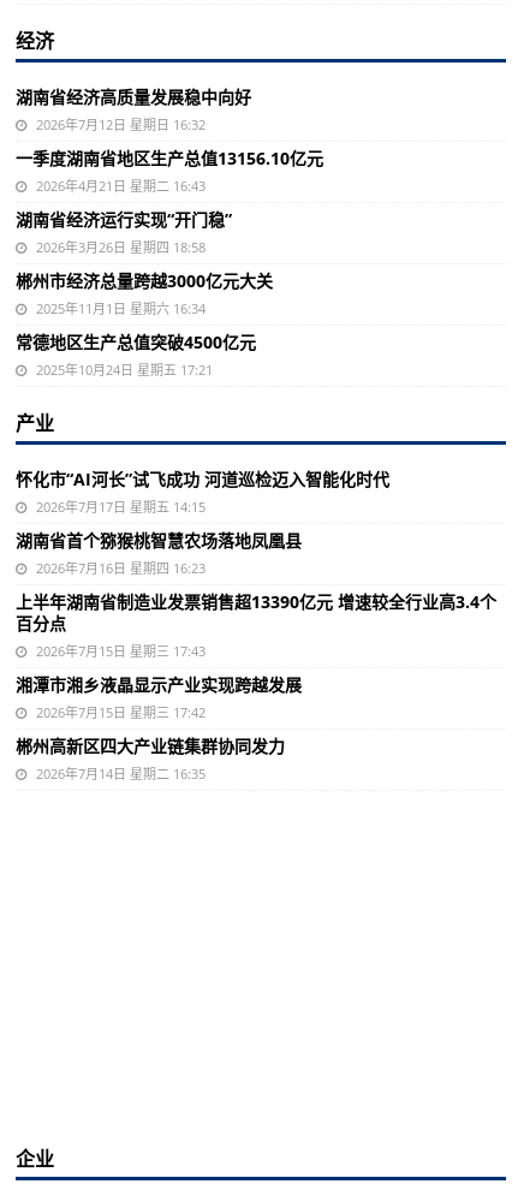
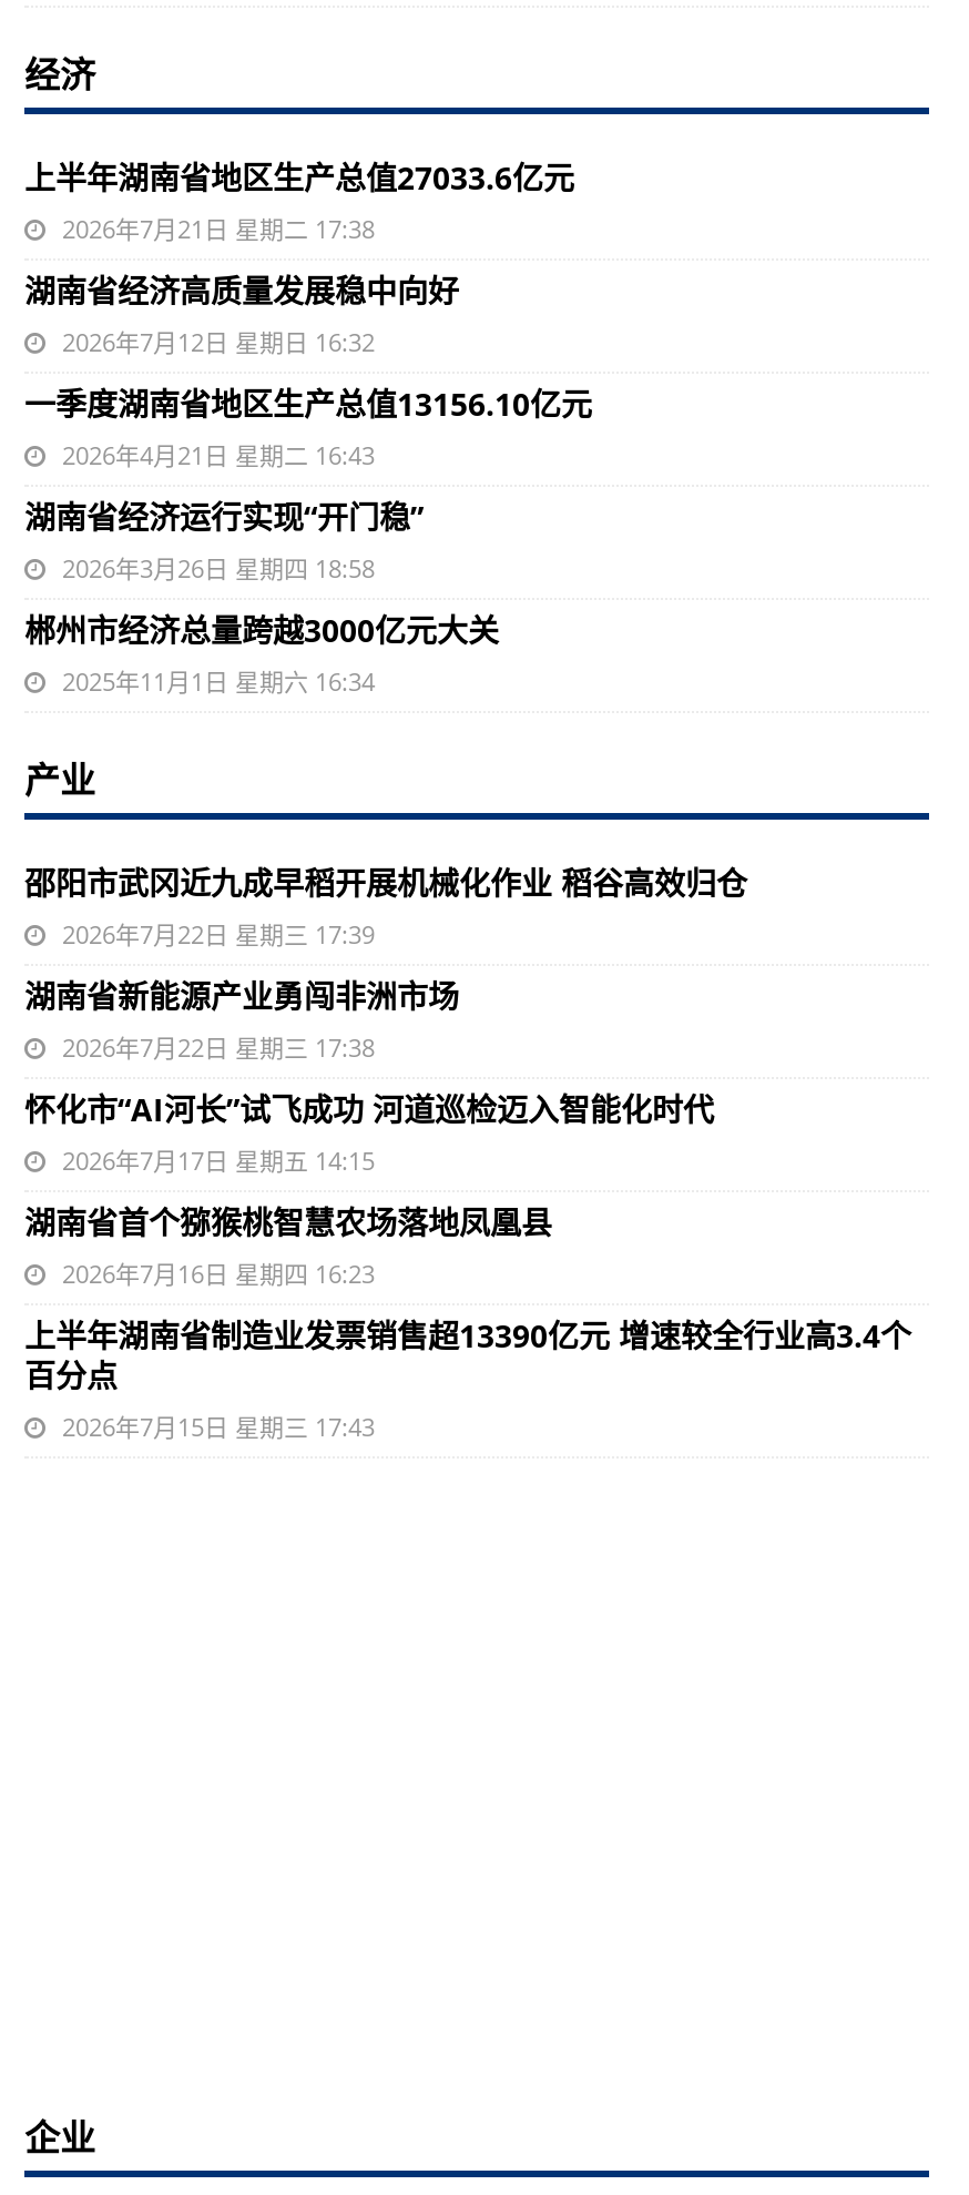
+ 上半年湖南省地区生产总值27033.6亿元
+ 2026年7月21日 星期二 17:38

moved down: 湖南省经济高质量发展稳中向好 | 2026年7月12日 星期日 16:32 | 一季度湖南省地区生产总值13156.10亿元 | 2026年4月21日 星期二 16:43 | 湖南省经济运行实现“开门稳” | 2026年3月26日 星期四 18:58 | 郴州市经济总量跨越3000亿元大关 | 2025年11月1日 星期六 16:34

- 常德地区生产总值突破4500亿元
- 2025年10月24日 星期五 17:21

+ 邵阳市武冈近九成早稻开展机械化作业 稻谷高效归仓
+ 2026年7月22日 星期三 17:39
+ 湖南省新能源产业勇闯非洲市场
+ 2026年7月22日 星期三 17:38

moved down: 怀化市“AI河长”试飞成功 河道巡检迈入智能化时代 | 2026年7月17日 星期五 14:15 | 湖南省首个猕猴桃智慧农场落地凤凰县 | 2026年7月16日 星期四 16:23 | 上半年湖南省制造业发票销售超13390亿元 增速较全行业高3.4个 | 百分点 | 2026年7月15日 星期三 17:43

- 湘潭市湘乡液晶显示产业实现跨越发展
- 2026年7月15日 星期三 17:42
- 郴州高新区四大产业链集群协同发力
- 2026年7月14日 星期二 16:35
